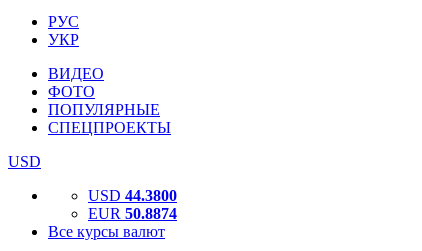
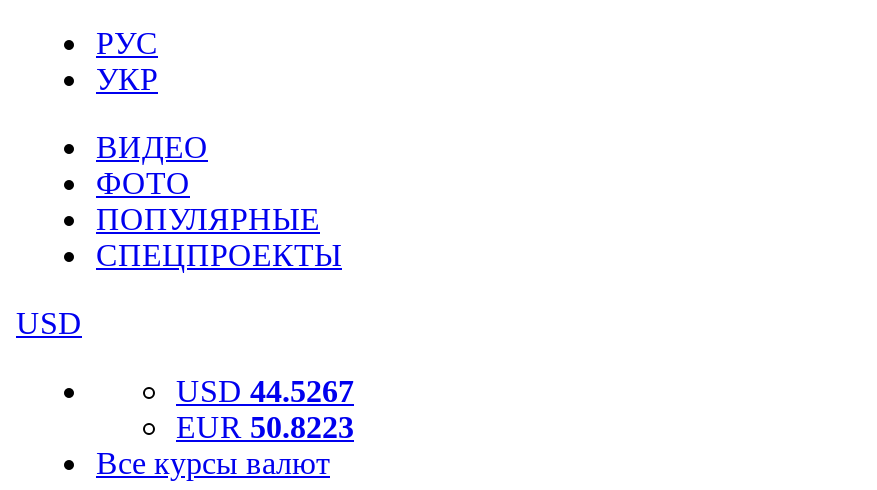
- USD 44.3800
+ USD 44.5267

- EUR 50.8874
+ EUR 50.8223
